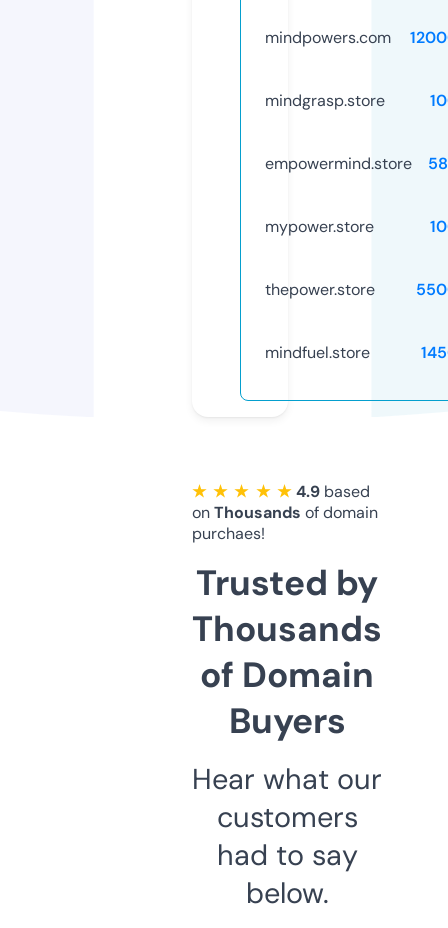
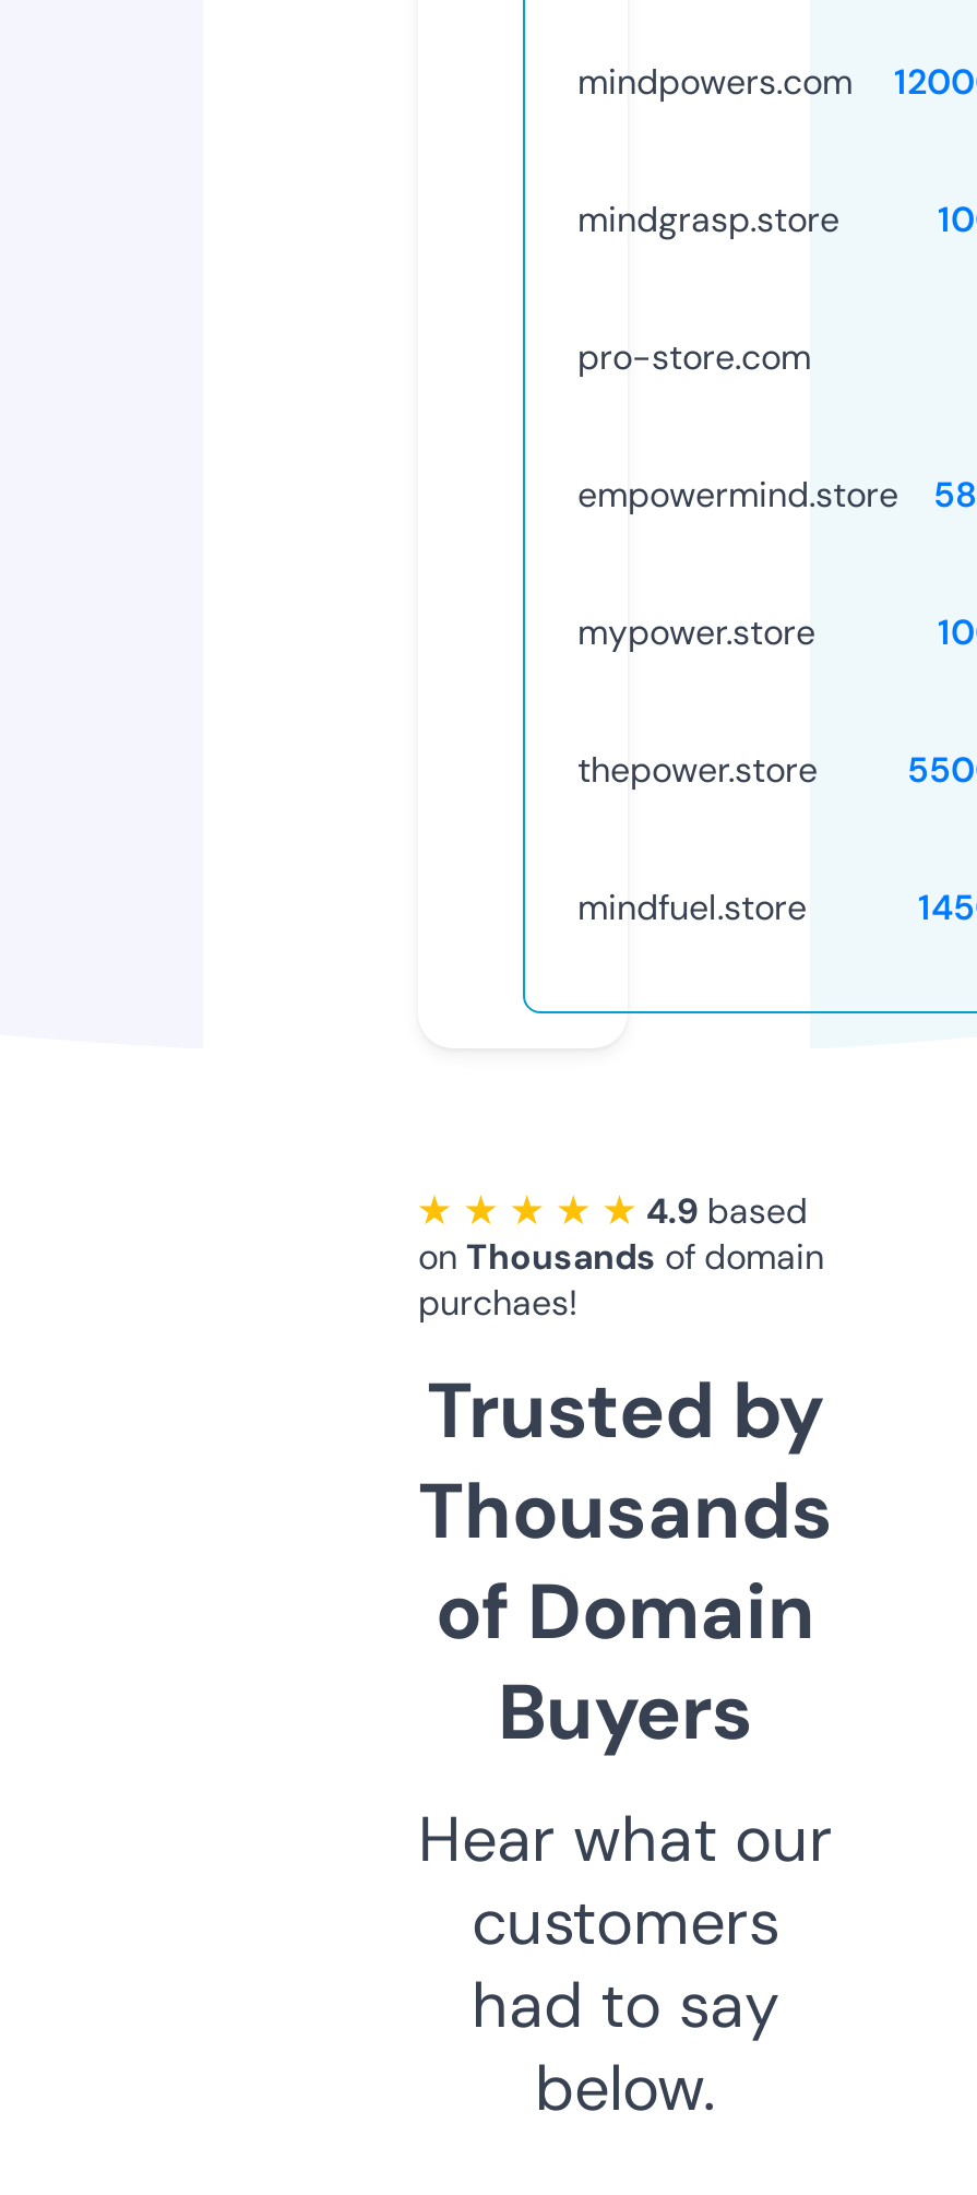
+ pro-store.com
